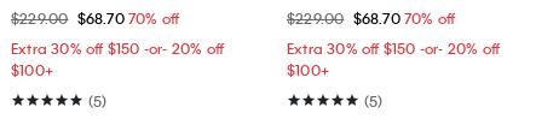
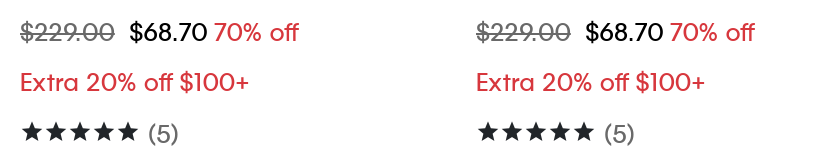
- Extra 30% off $150 -or- 20% off
- $100+
+ Extra 20% off $100+

- Extra 30% off $150 -or- 20% off
- $100+
+ Extra 20% off $100+
